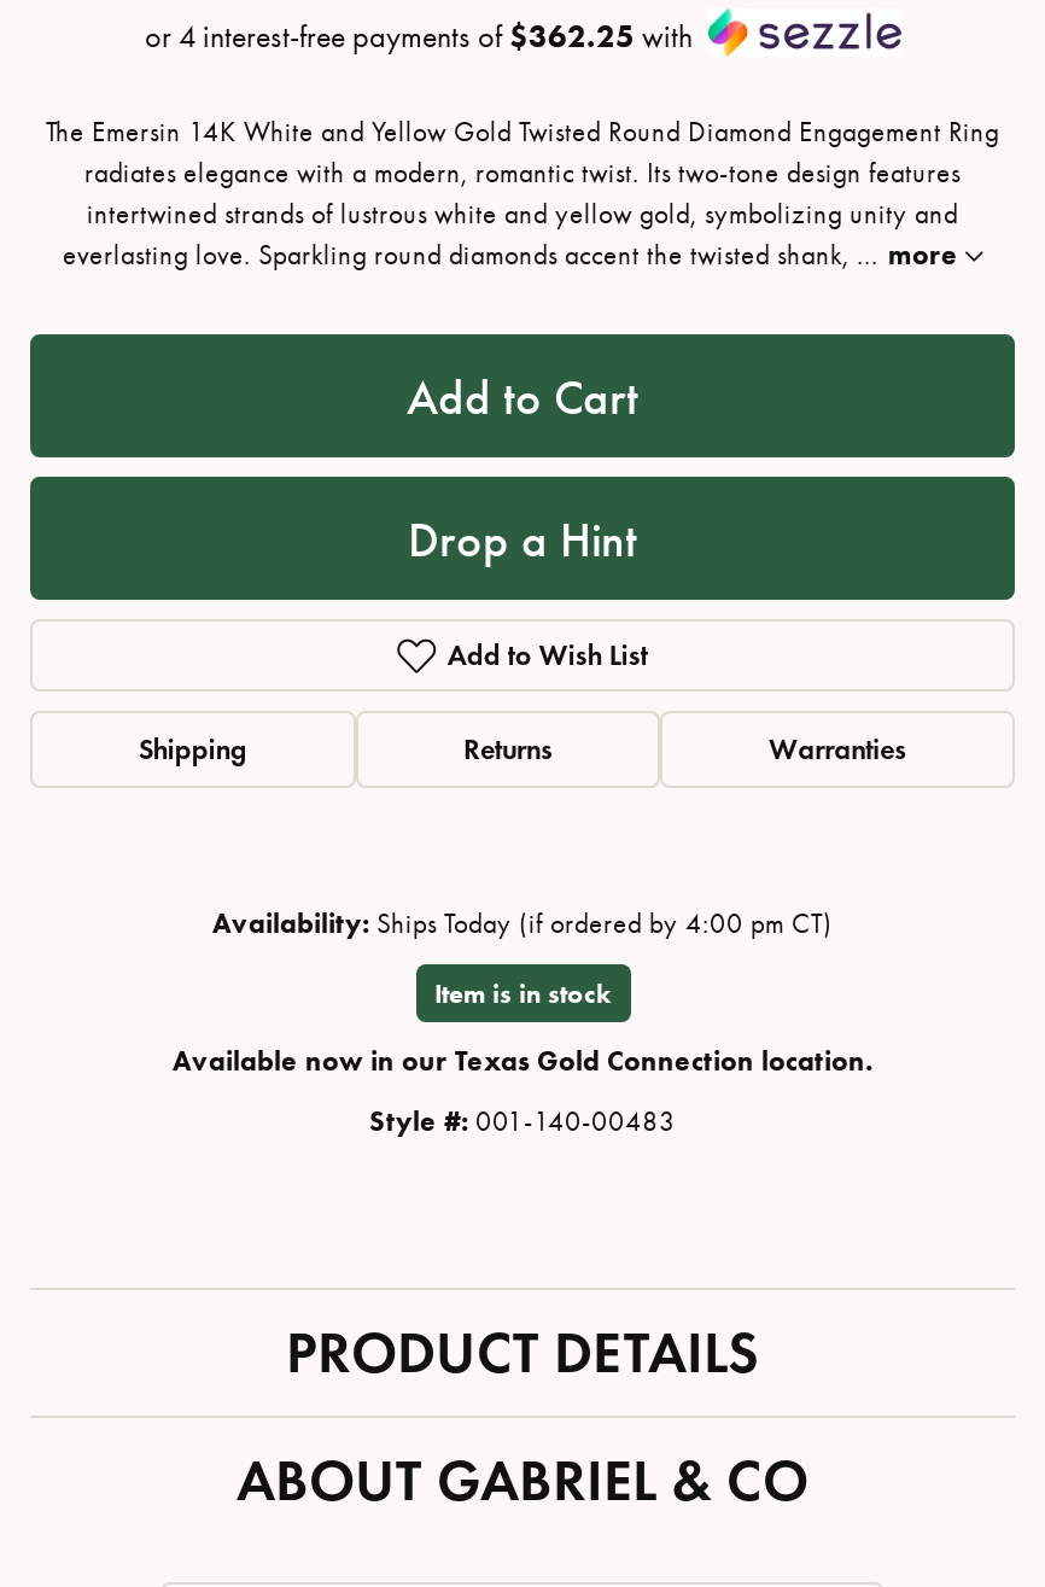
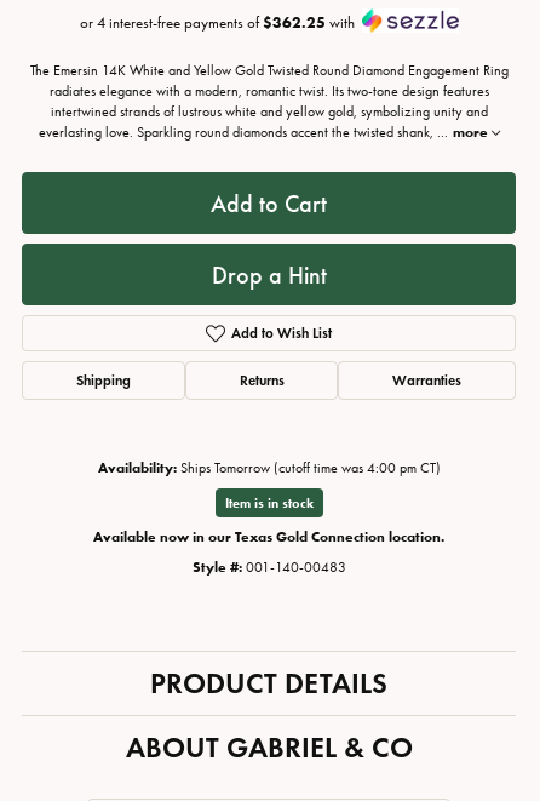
- Availability: Ships Today (if ordered by 4:00 pm CT)
+ Availability: Ships Tomorrow (cutoff time was 4:00 pm CT)
